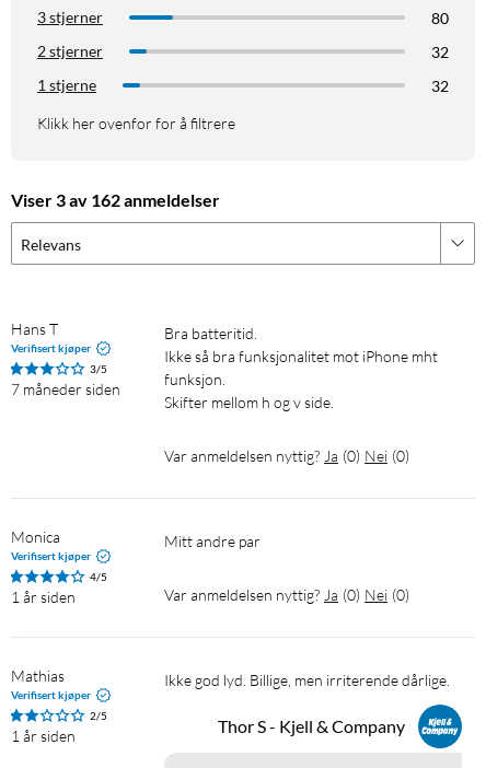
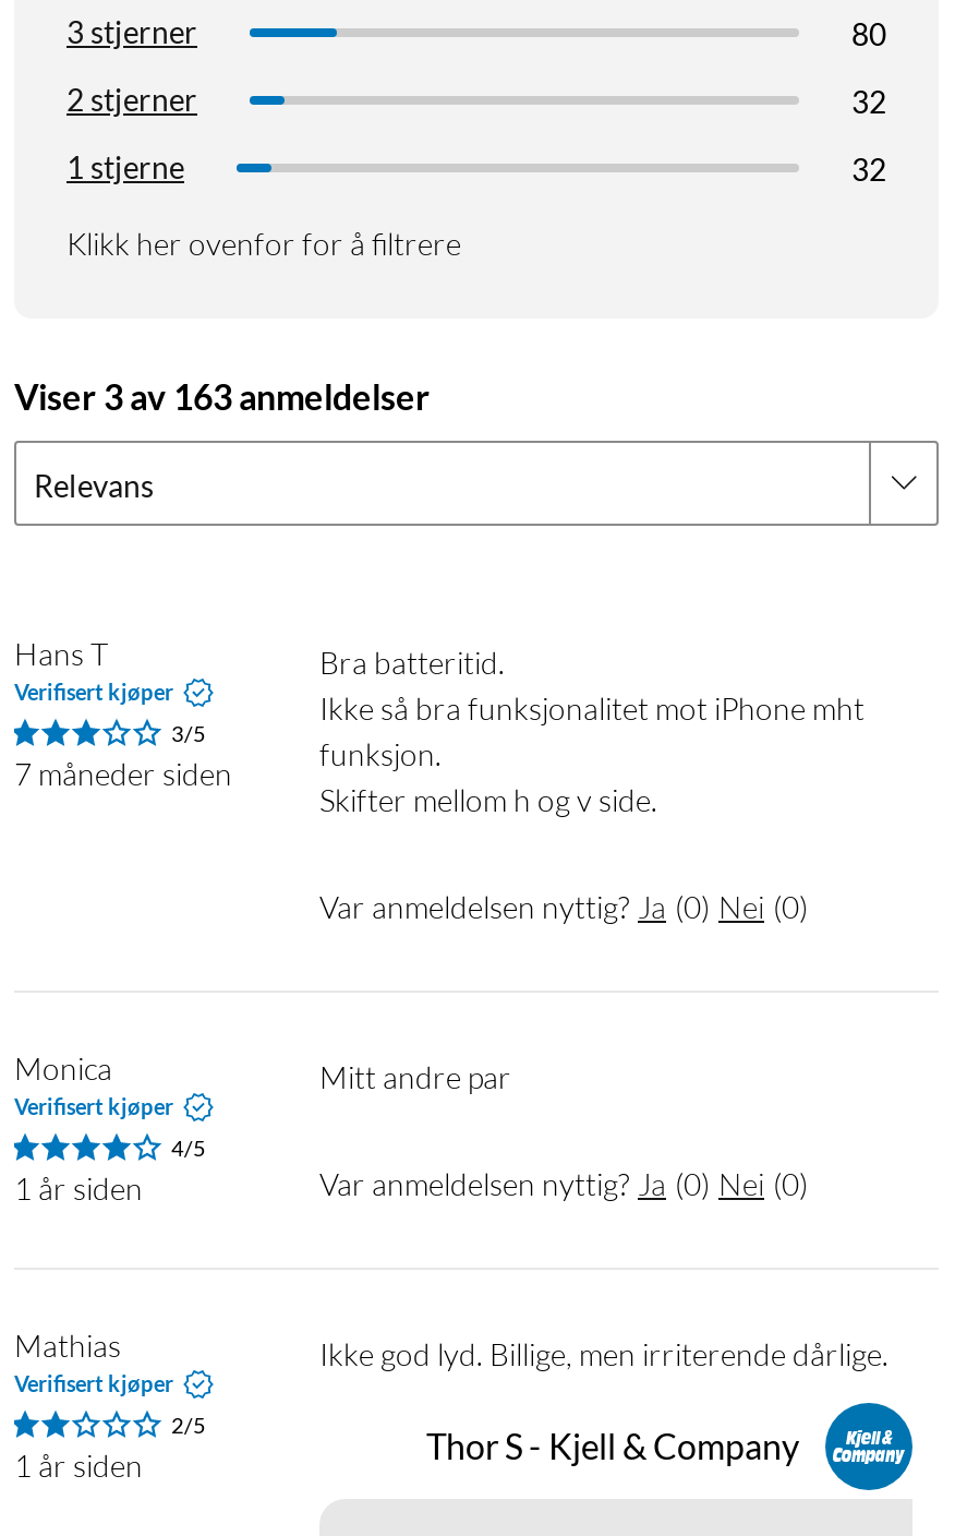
- Viser 3 av 162 anmeldelser
+ Viser 3 av 163 anmeldelser
